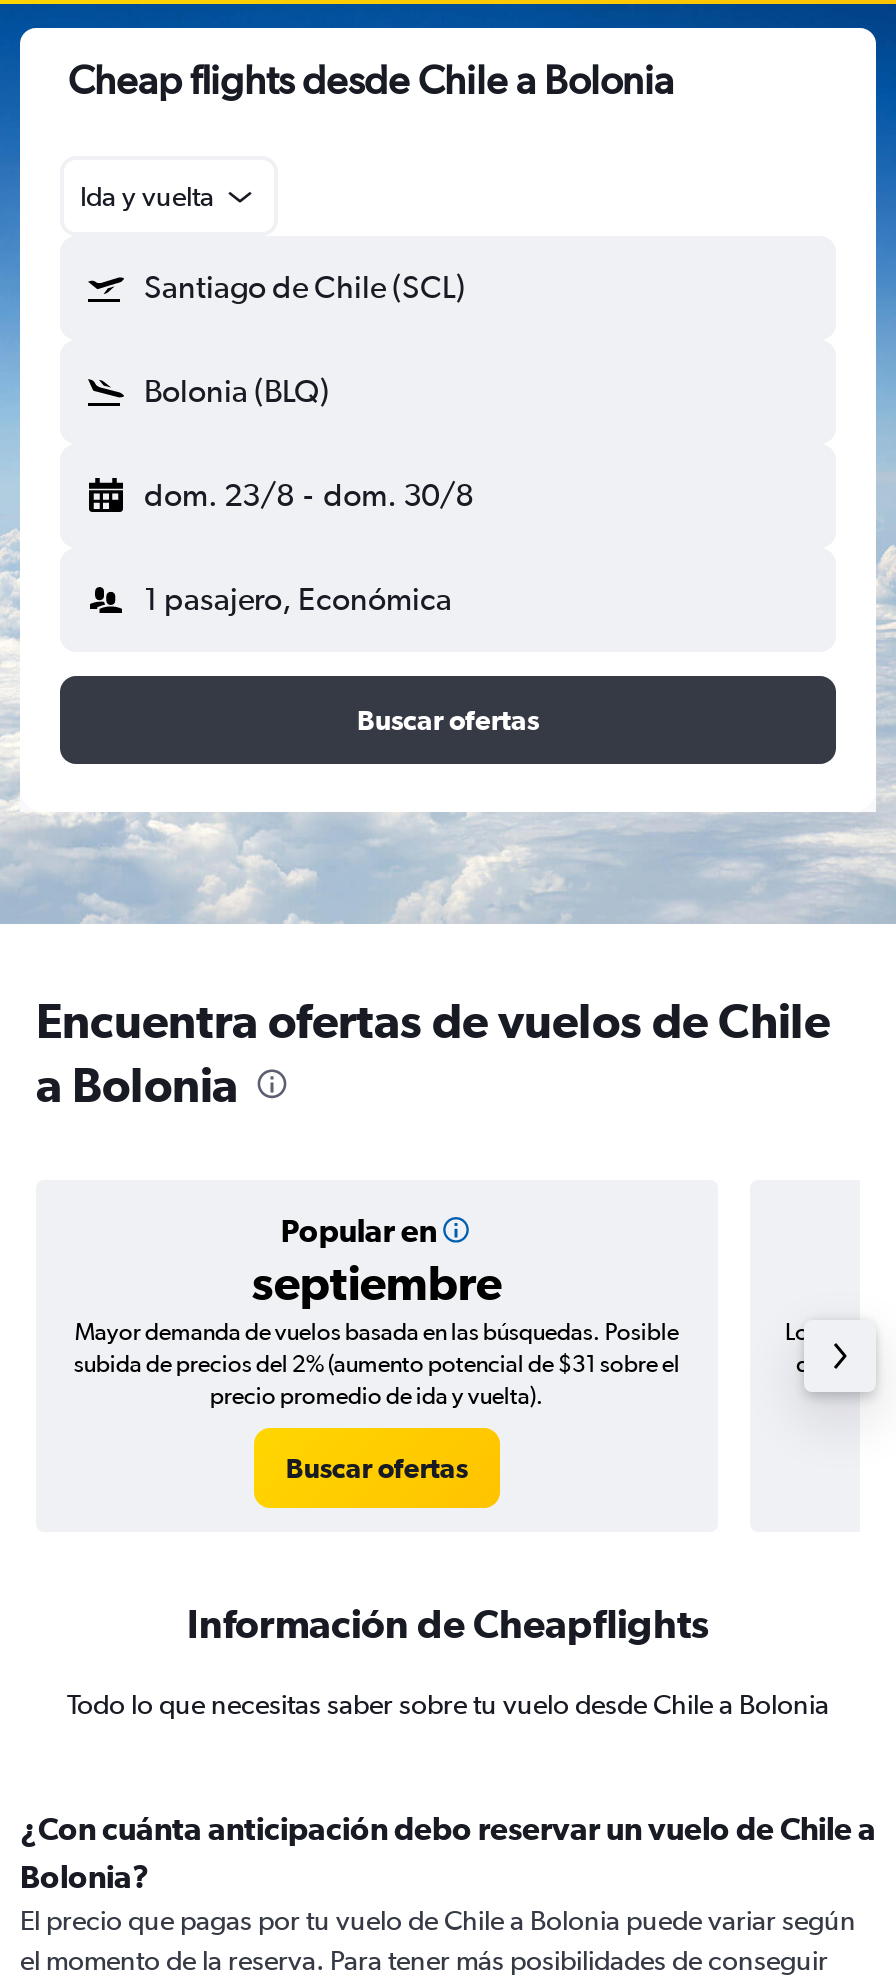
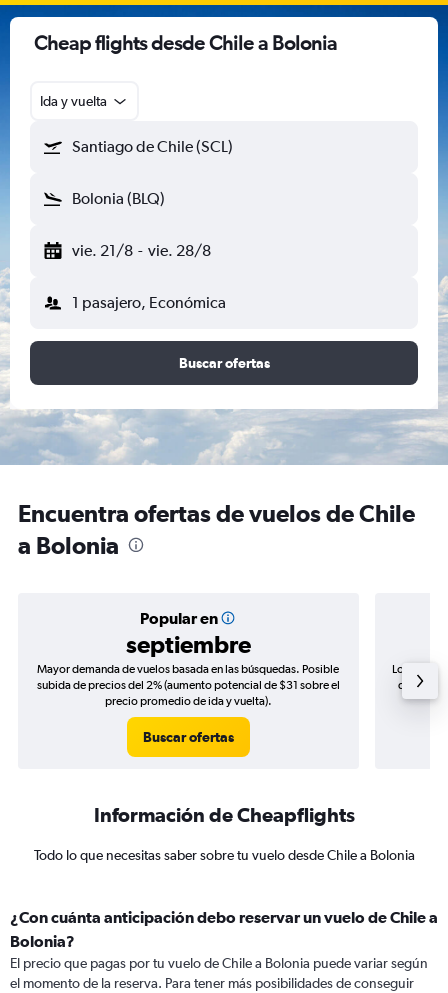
- dom. 23/8 - dom. 30/8
+ vie. 21/8 - vie. 28/8
